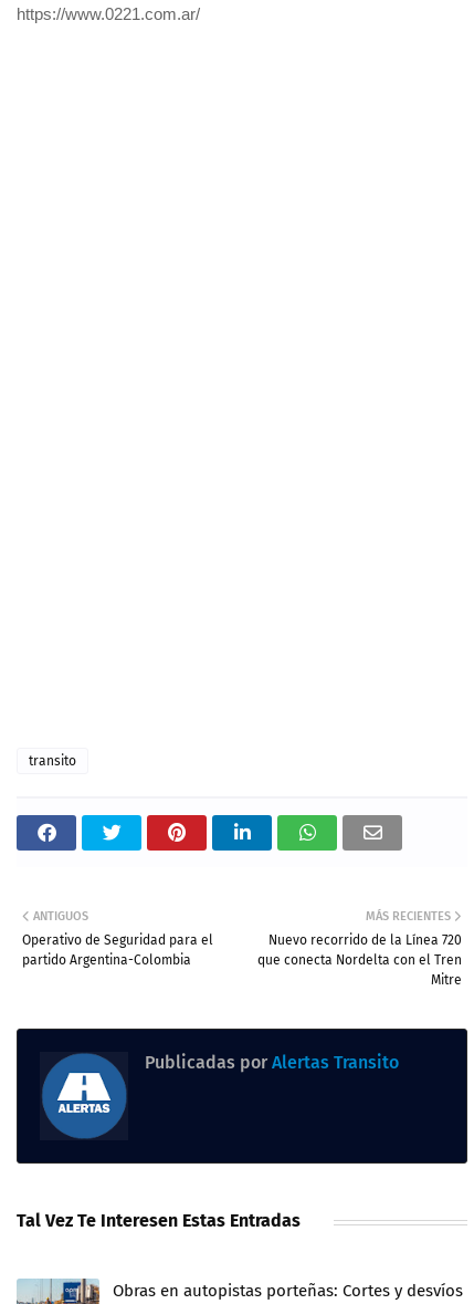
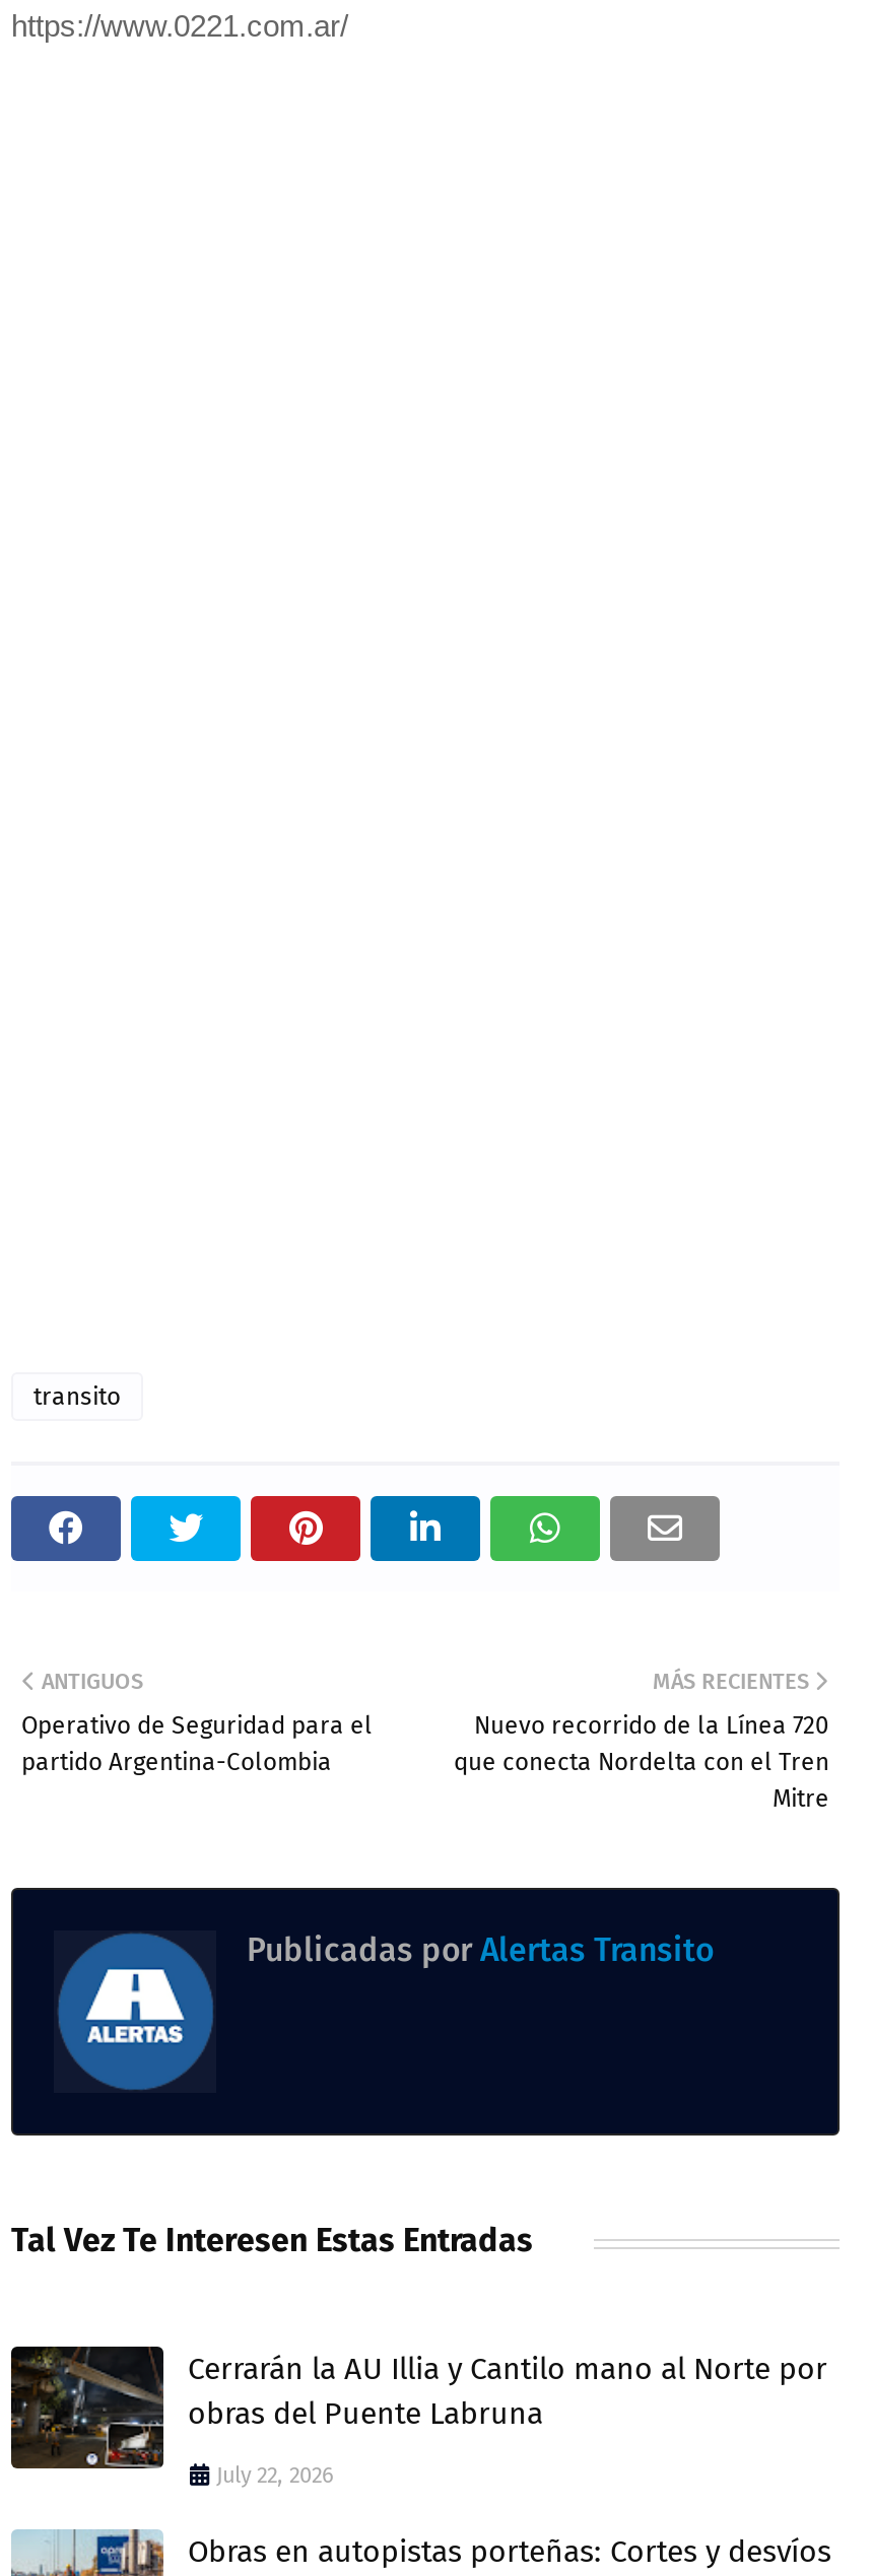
+ [image]
+ Cerrarán la AU Illia y Cantilo mano al Norte por
+ obras del Puente Labruna
+ July 22, 2026
